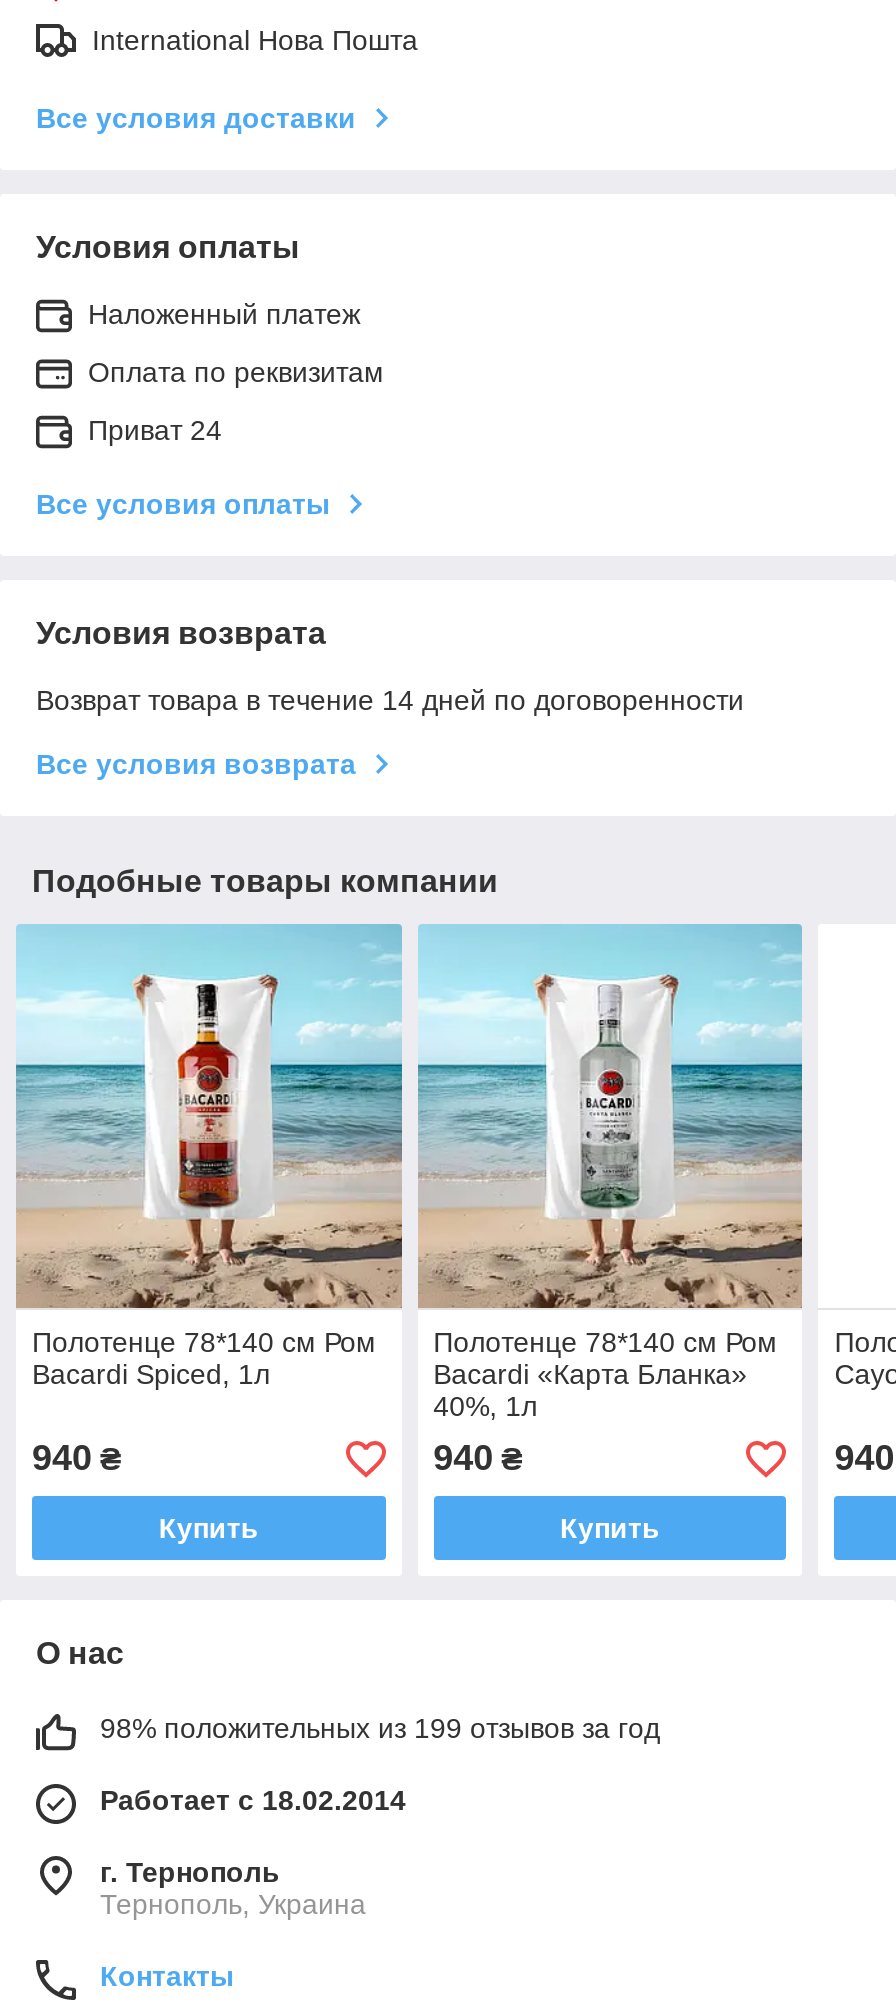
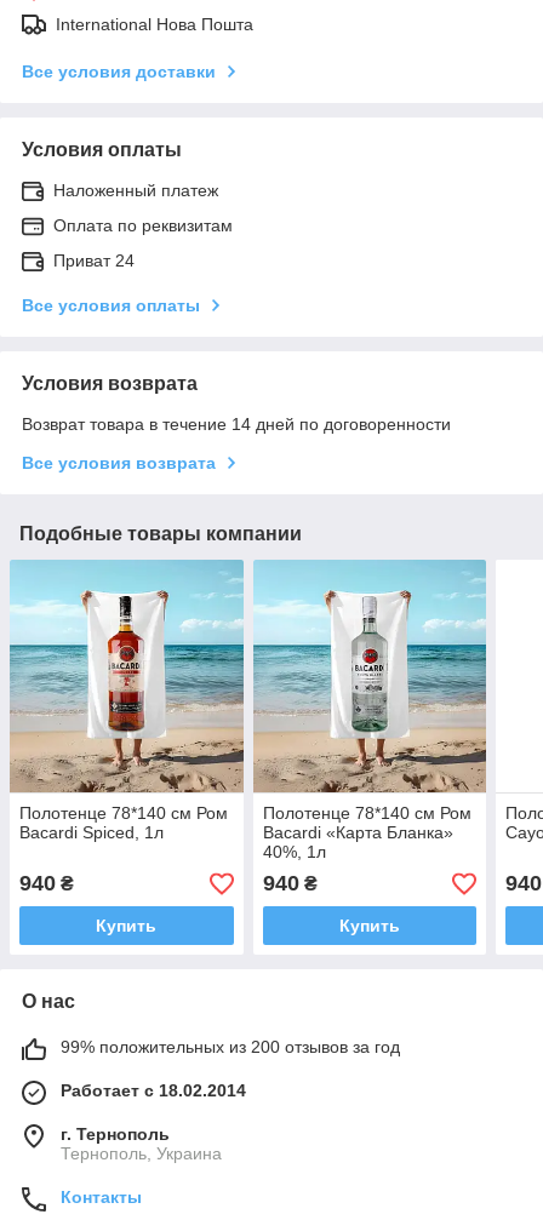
- 98% положительных из 199 отзывов за год
+ 99% положительных из 200 отзывов за год
